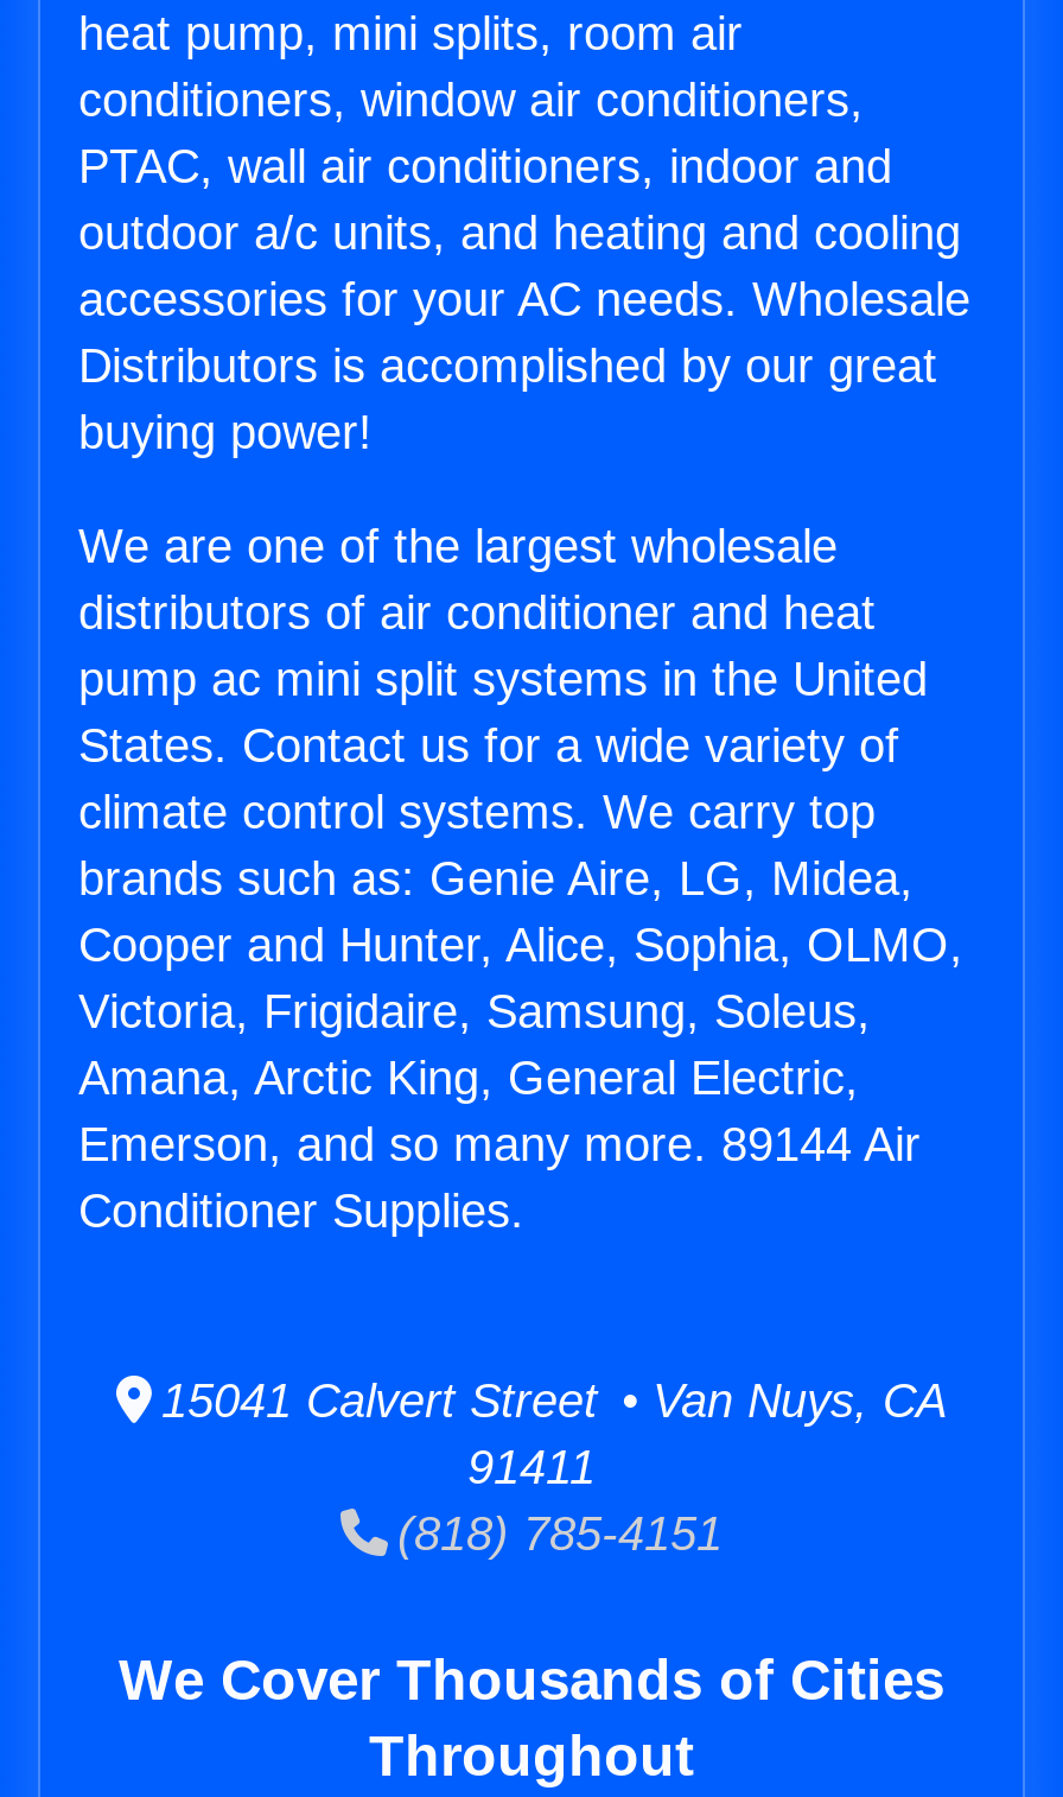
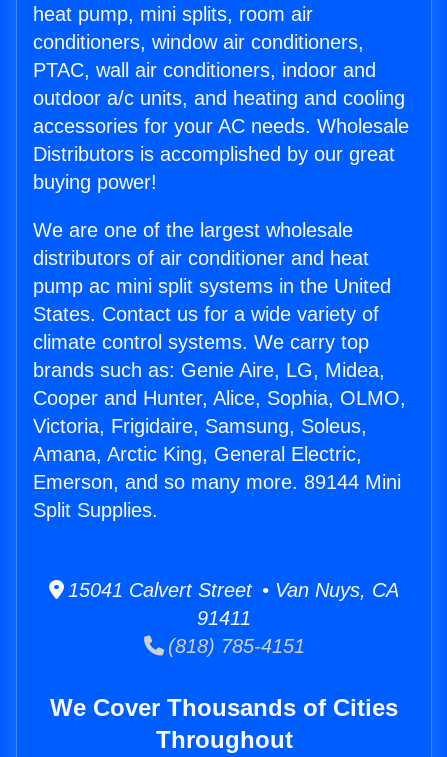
- Emerson, and so many more. 89144 Air
+ Emerson, and so many more. 89144 Mini

- Conditioner Supplies.
+ Split Supplies.
